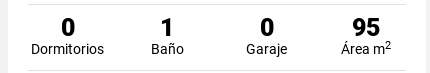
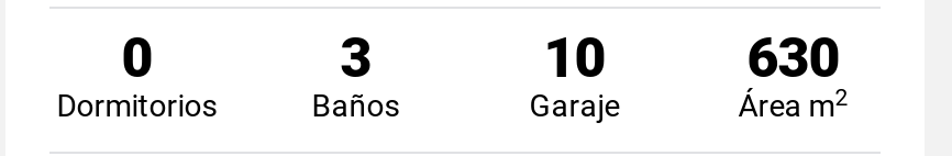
- 1
- Baño
+ 3
+ Baños

- 0
+ 10

- 95
+ 630
